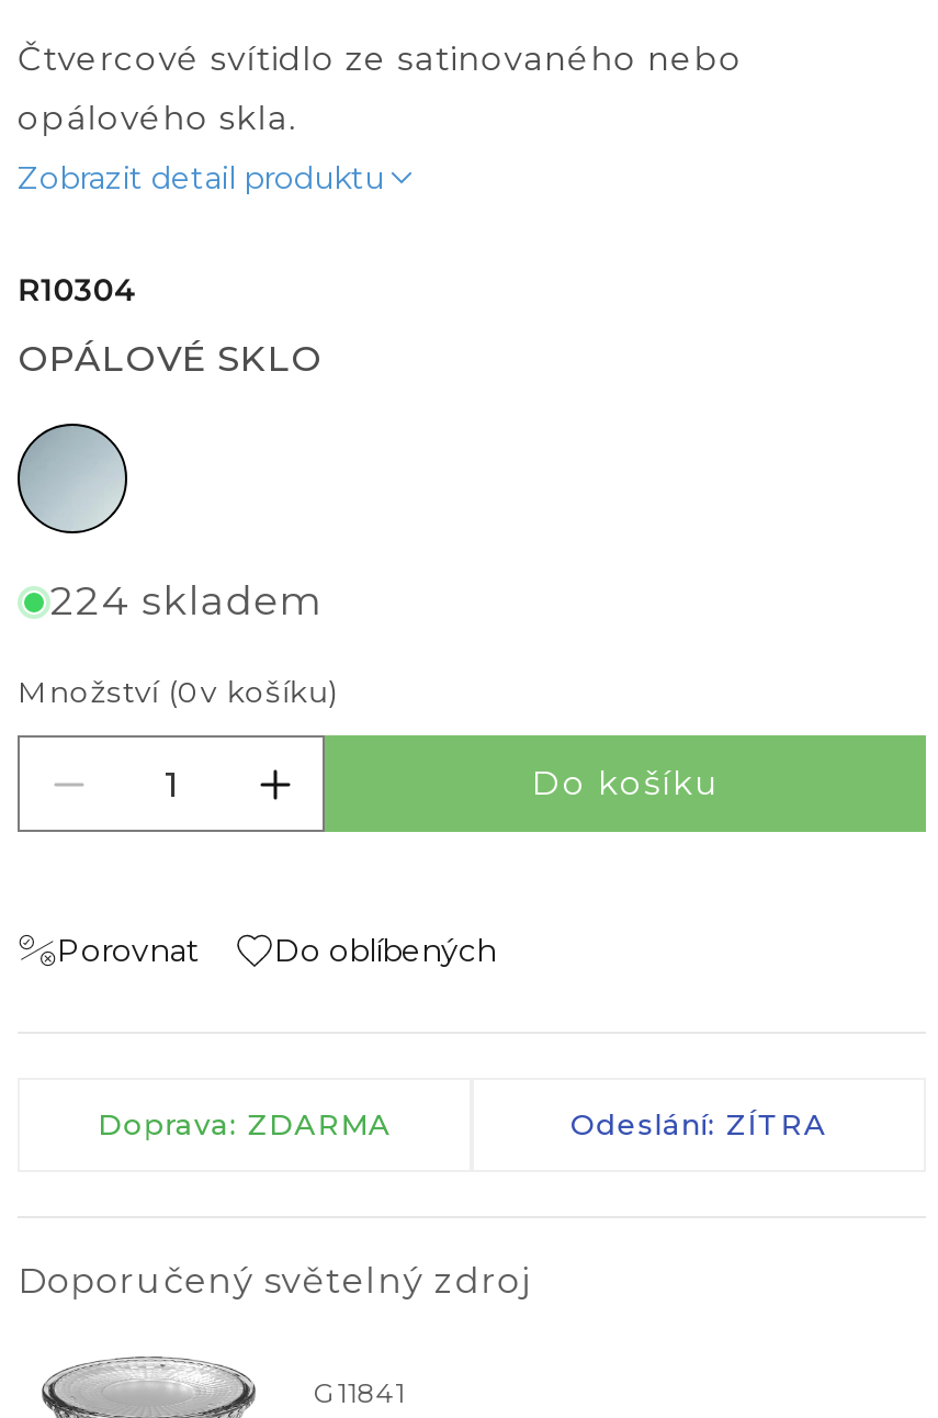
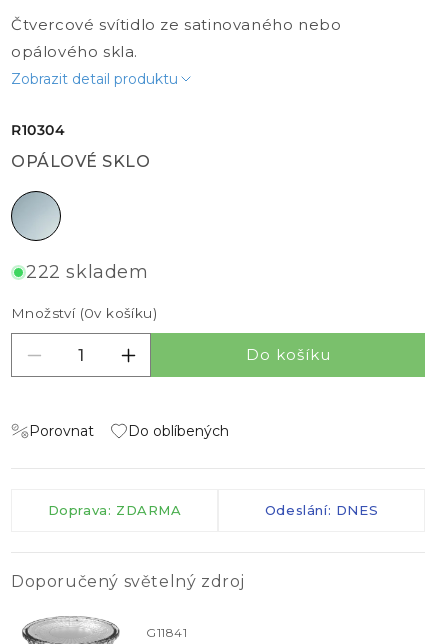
- 224 skladem
+ 222 skladem

- Odeslání: ZÍTRA
+ Odeslání: DNES
